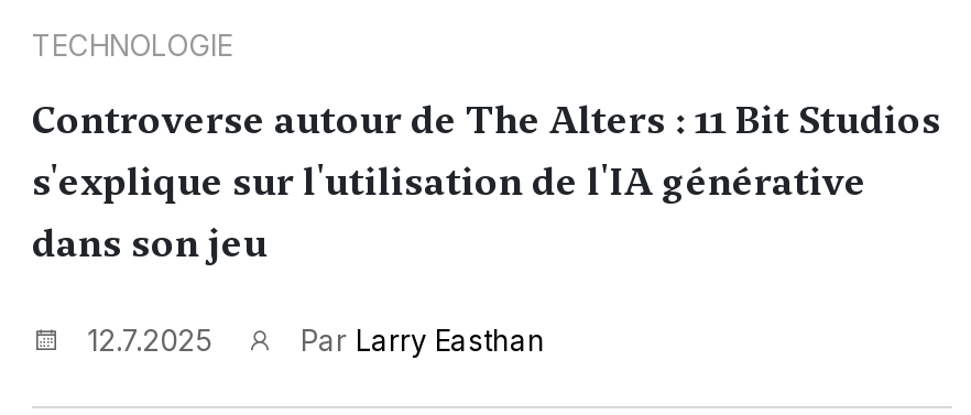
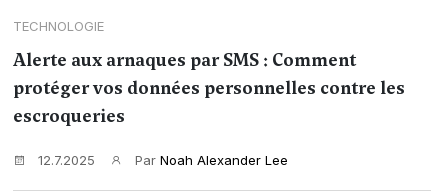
- Controverse autour de The Alters : 11 Bit Studios
- s'explique sur l'utilisation de l'IA générative
- dans son jeu
+ Alerte aux arnaques par SMS : Comment
+ protéger vos données personnelles contre les
+ escroqueries

- Par Larry Easthan
+ Par Noah Alexander Lee
